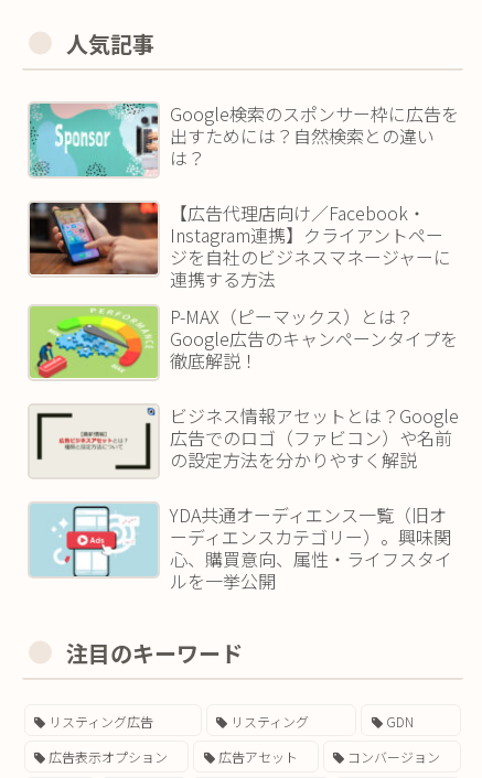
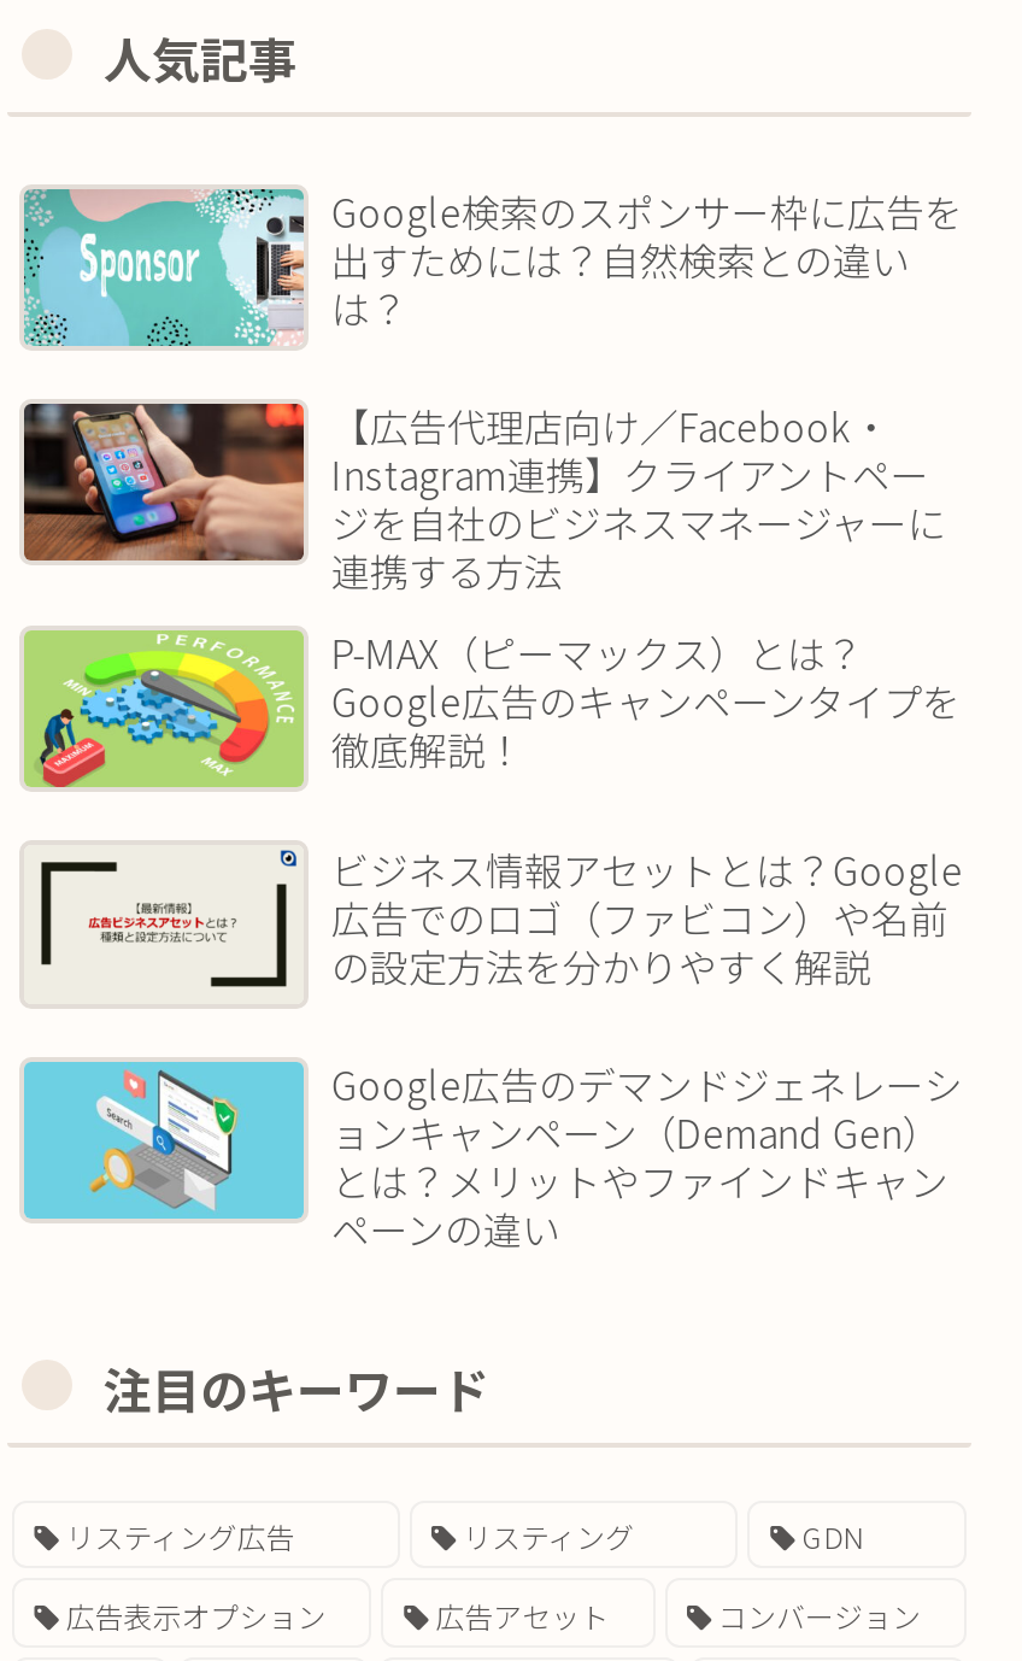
- [image]
- YDA共通オーディエンス一覧（旧オ
- ーディエンスカテゴリー）。興味関
- 心、購買意向、属性・ライフスタイ
- ルを一挙公開
+ [image]
+ Google広告のデマンドジェネレーシ
+ ョンキャンペーン（Demand Gen）
+ とは？メリットやファインドキャン
+ ペーンの違い
